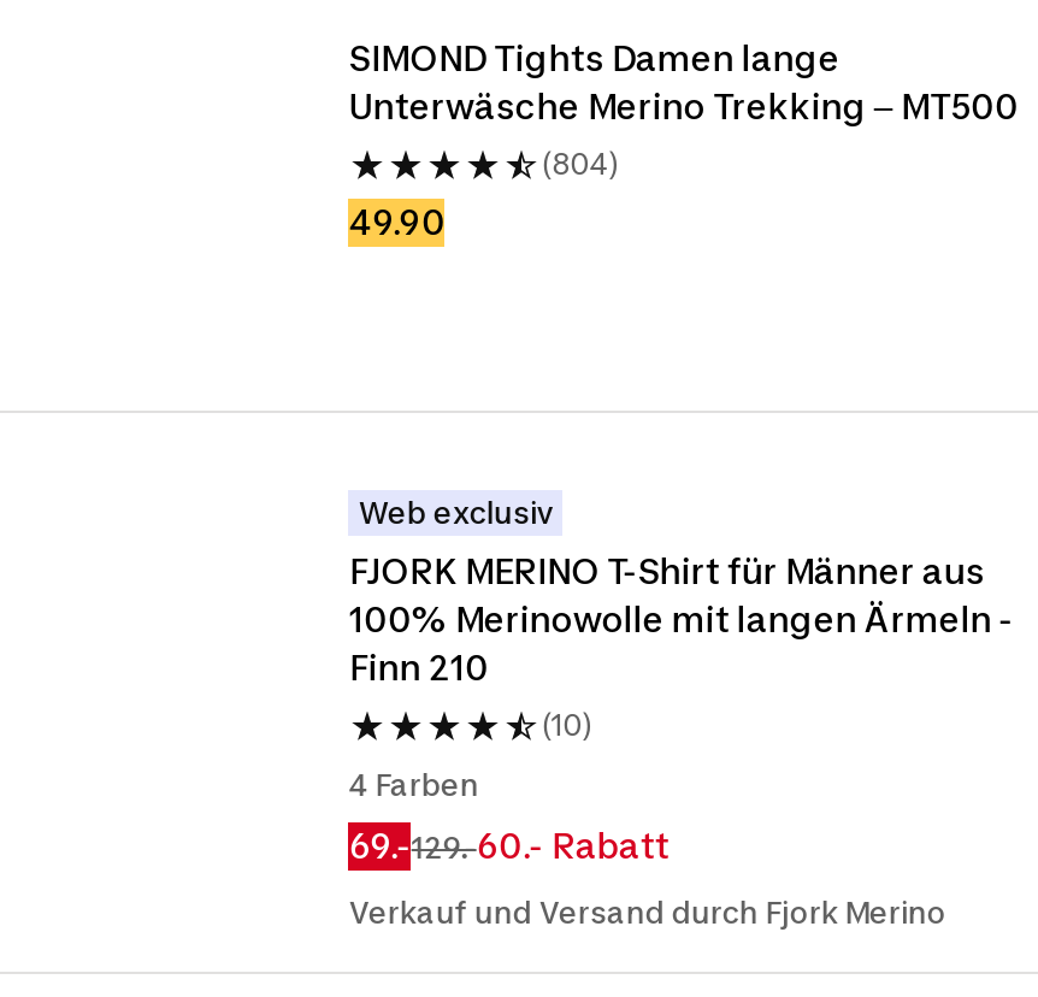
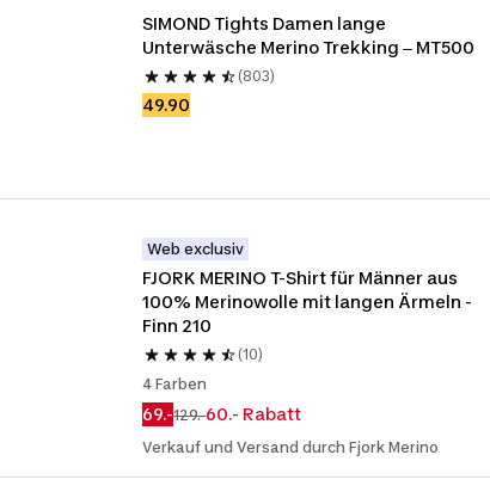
- (804)
+ (803)
